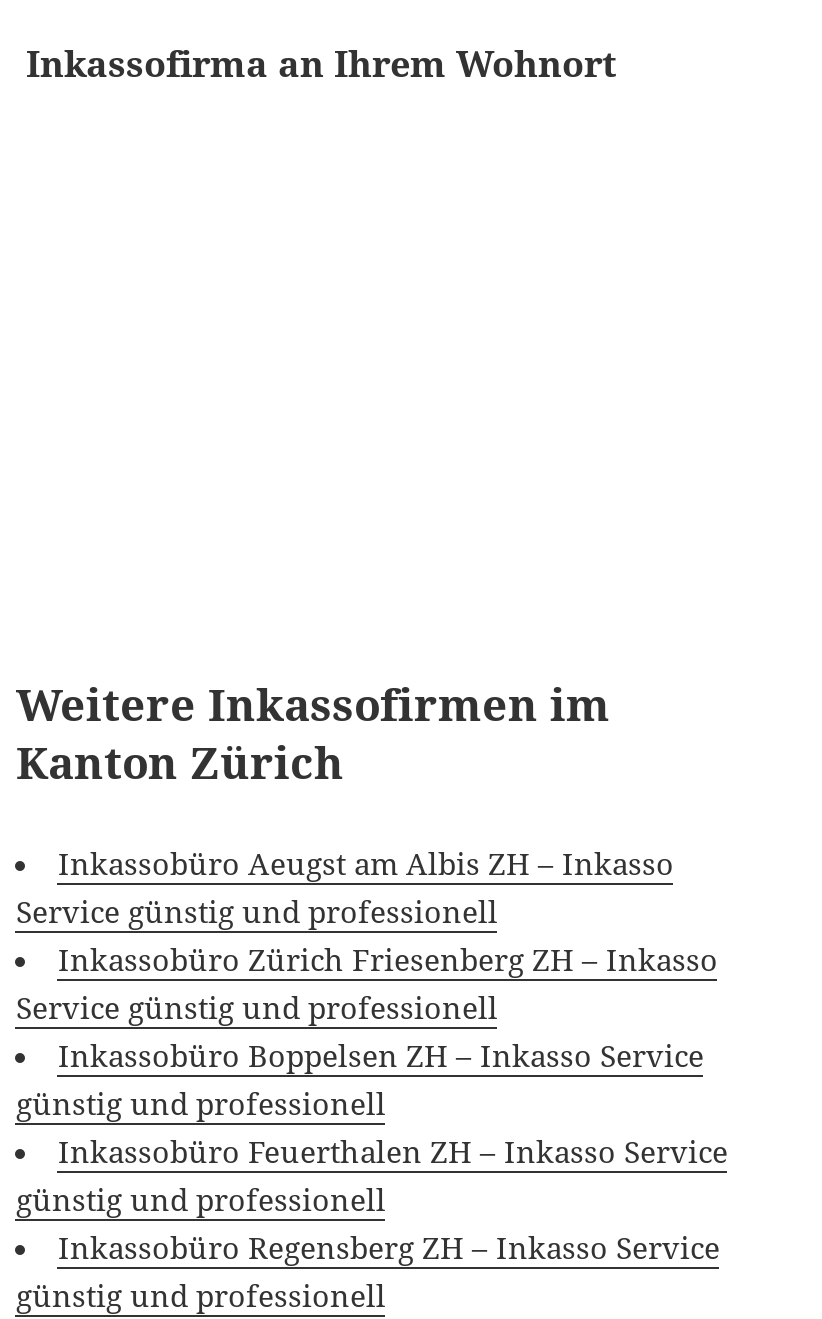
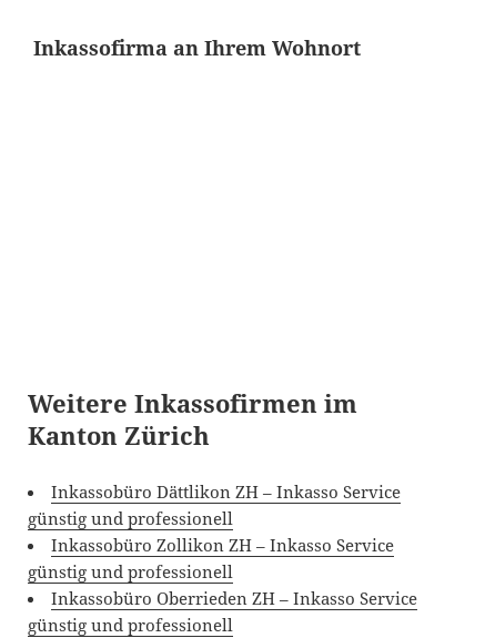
- Inkassobüro Aeugst am Albis ZH – Inkasso
- Service günstig und professionell
- Inkassobüro Zürich Friesenberg ZH – Inkasso
- Service günstig und professionell
- Inkassobüro Boppelsen ZH – Inkasso Service
+ Inkassobüro Dättlikon ZH – Inkasso Service

- Inkassobüro Feuerthalen ZH – Inkasso Service
+ Inkassobüro Zollikon ZH – Inkasso Service

- Inkassobüro Regensberg ZH – Inkasso Service
+ Inkassobüro Oberrieden ZH – Inkasso Service
